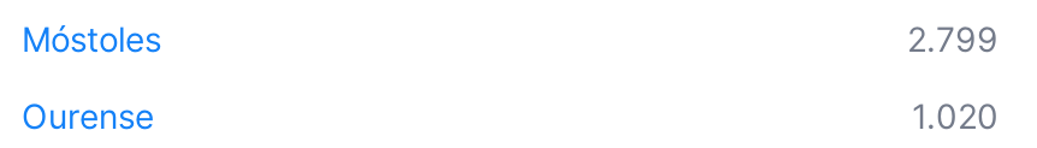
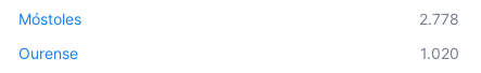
- 2.799
+ 2.778
